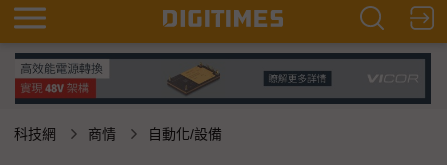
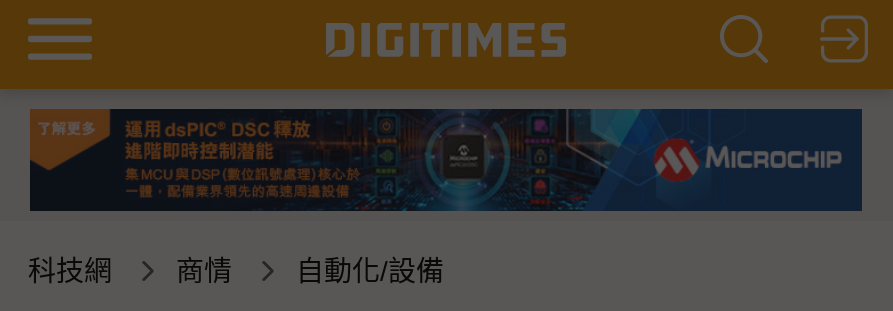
- [image]
+ [image]
